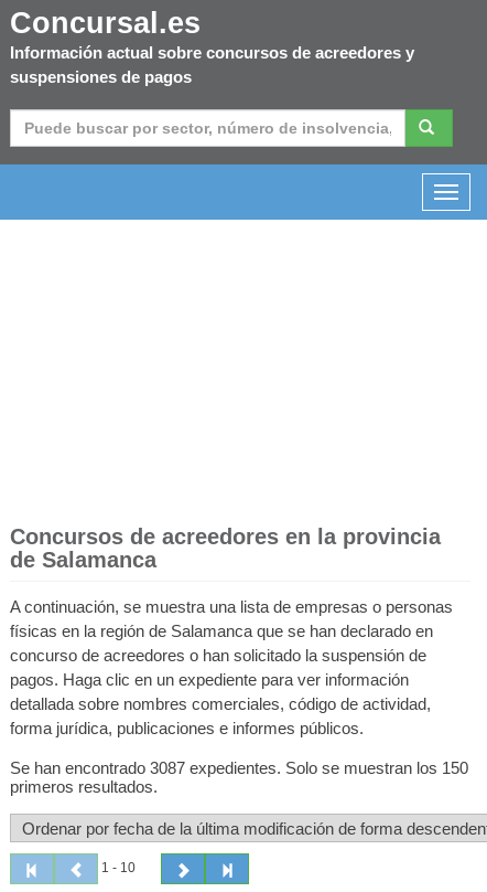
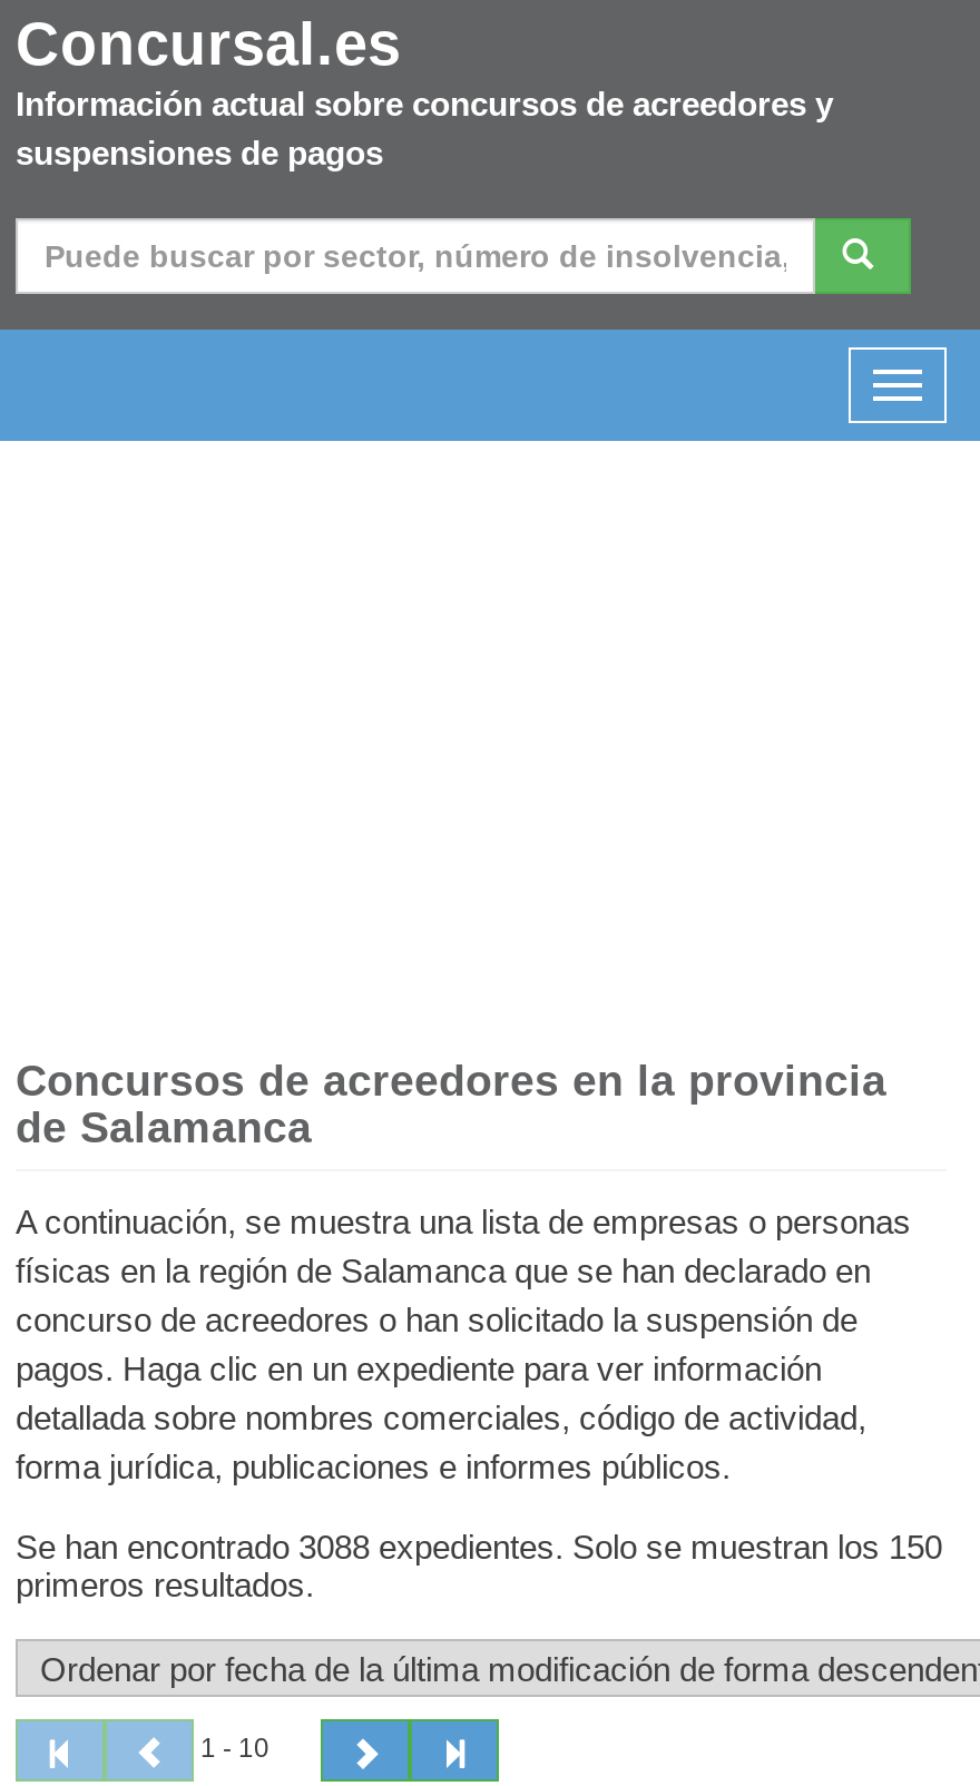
- Se han encontrado 3087 expedientes. Solo se muestran los 150
+ Se han encontrado 3088 expedientes. Solo se muestran los 150
